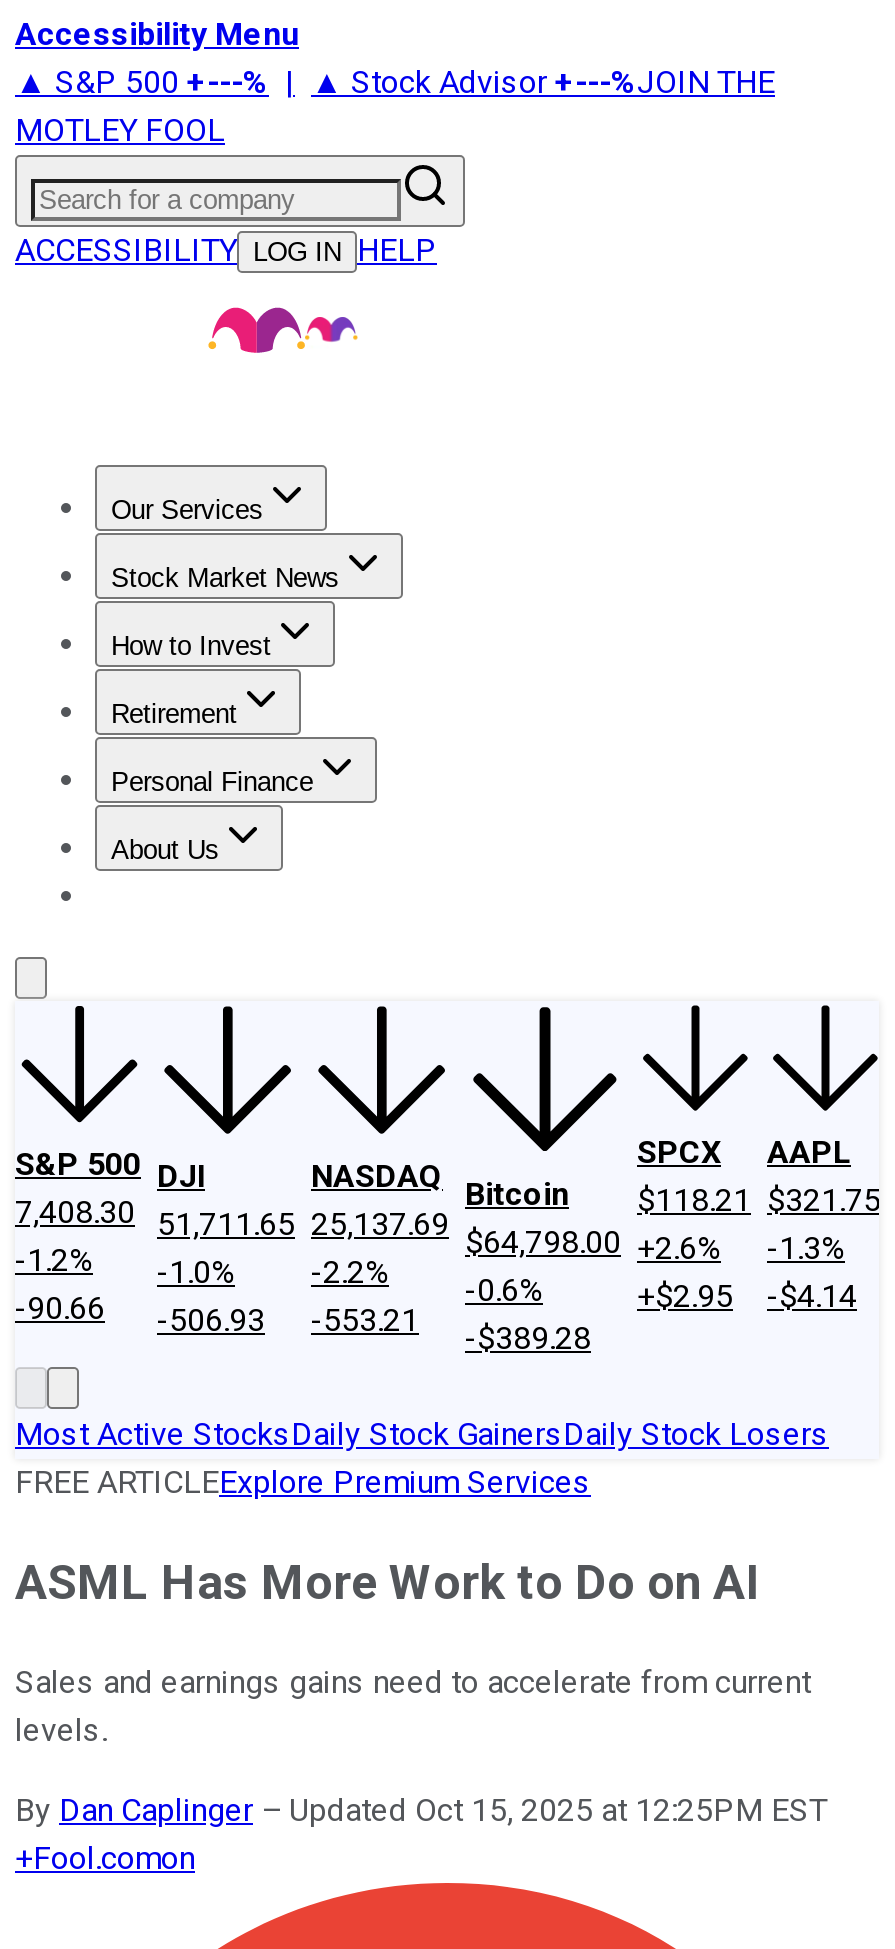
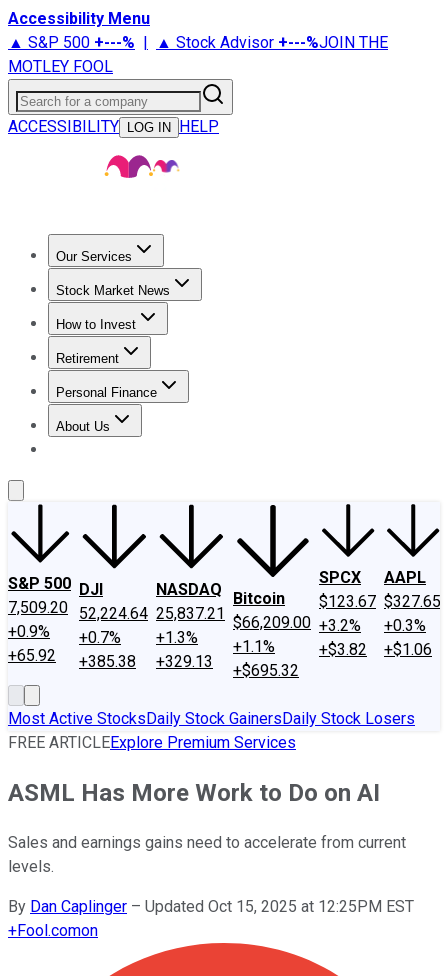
- $118.21
+ $123.67

- $321.75
+ $327.65

- 7,408.30
+ 7,509.20

- 51,711.65
+ 52,224.64

- 25,137.69
+ 25,837.21

- $64,798.00
+ $66,209.00

- +2.6%
+ +3.2%

- -1.3%
+ +0.3%

- -1.2%
+ +0.9%

- -1.0%
+ +0.7%

- -2.2%
+ +1.3%

- -0.6%
+ +1.1%

- +$2.95
+ +$3.82

- -$4.14
+ +$1.06

- -90.66
+ +65.92

- -506.93
+ +385.38

- -553.21
+ +329.13

- -$389.28
+ +$695.32
